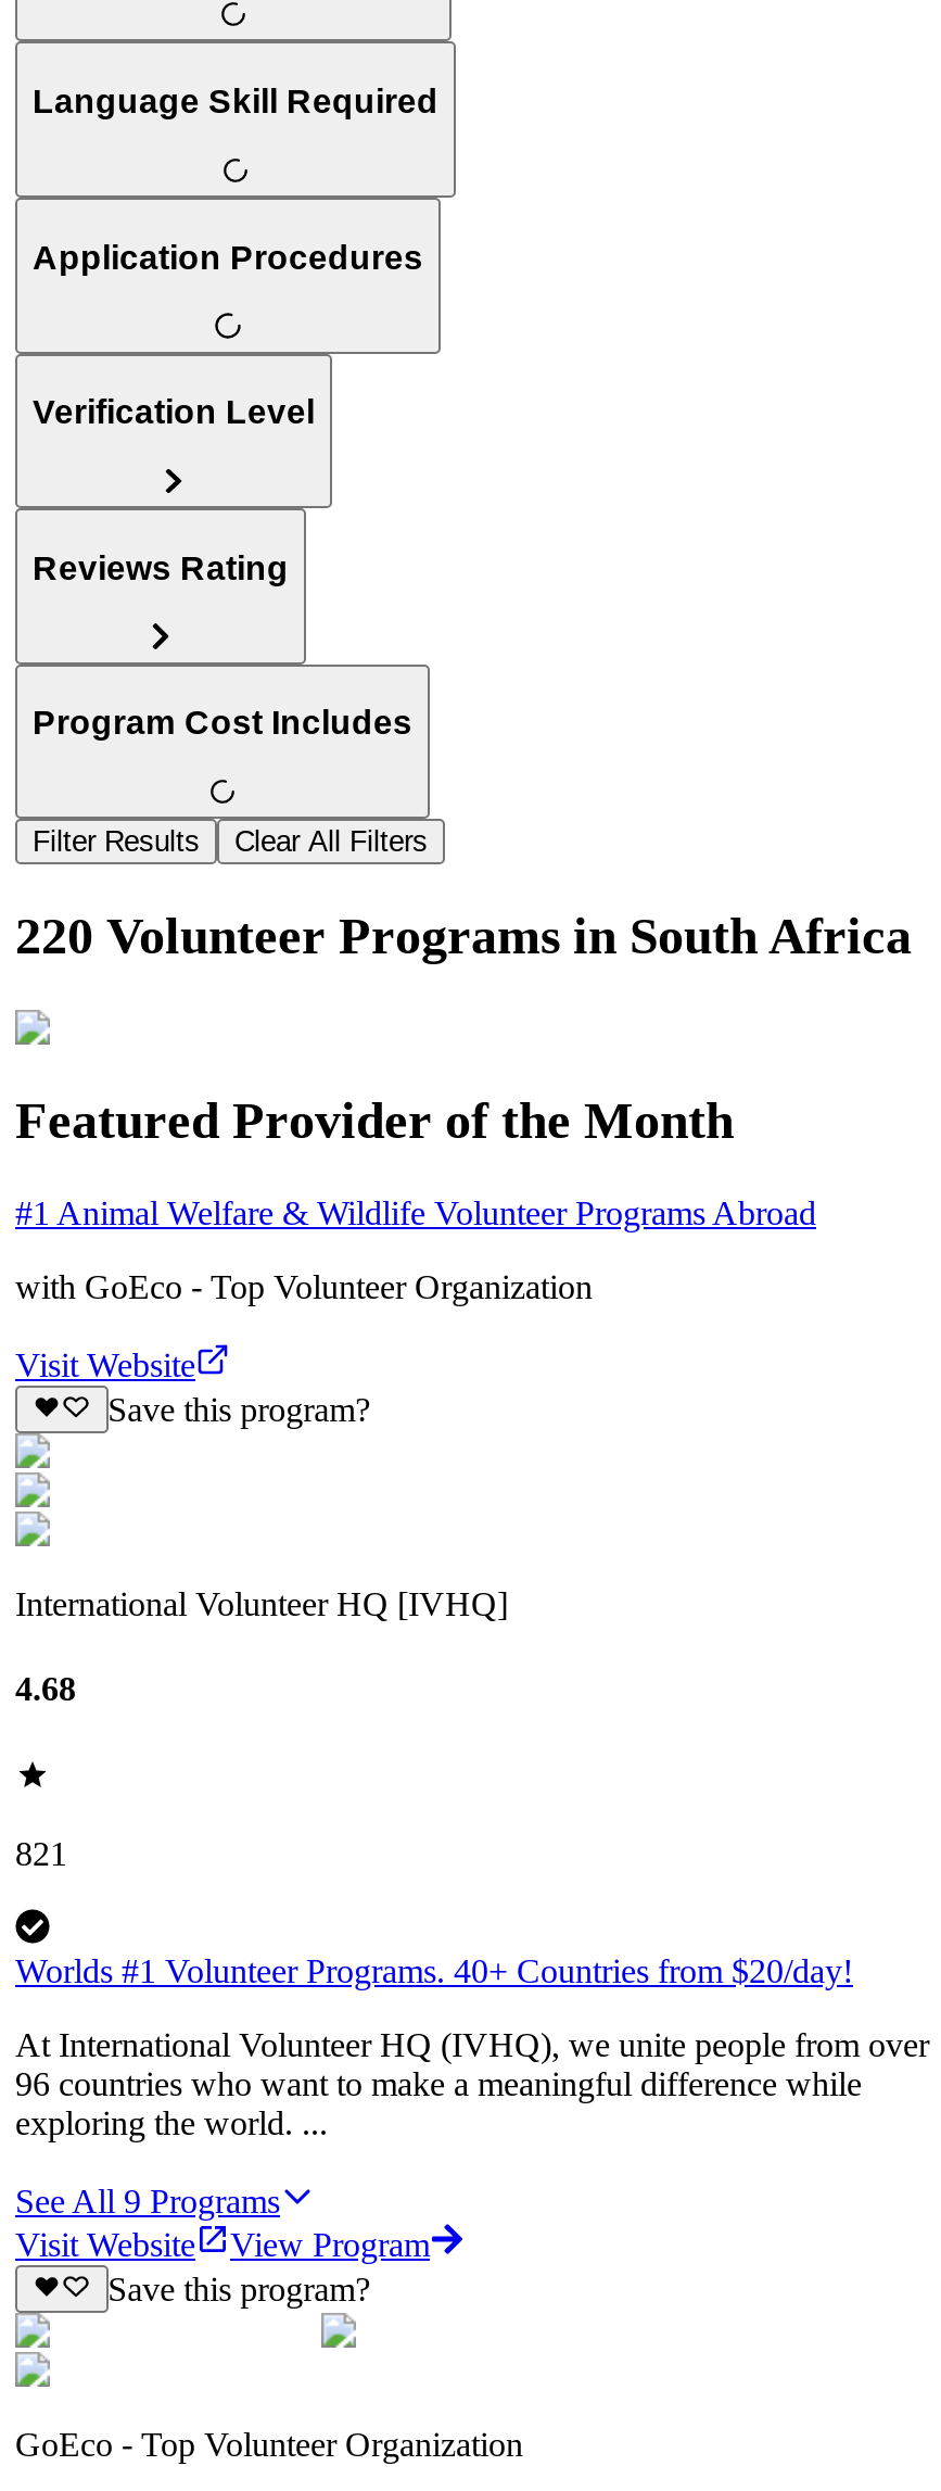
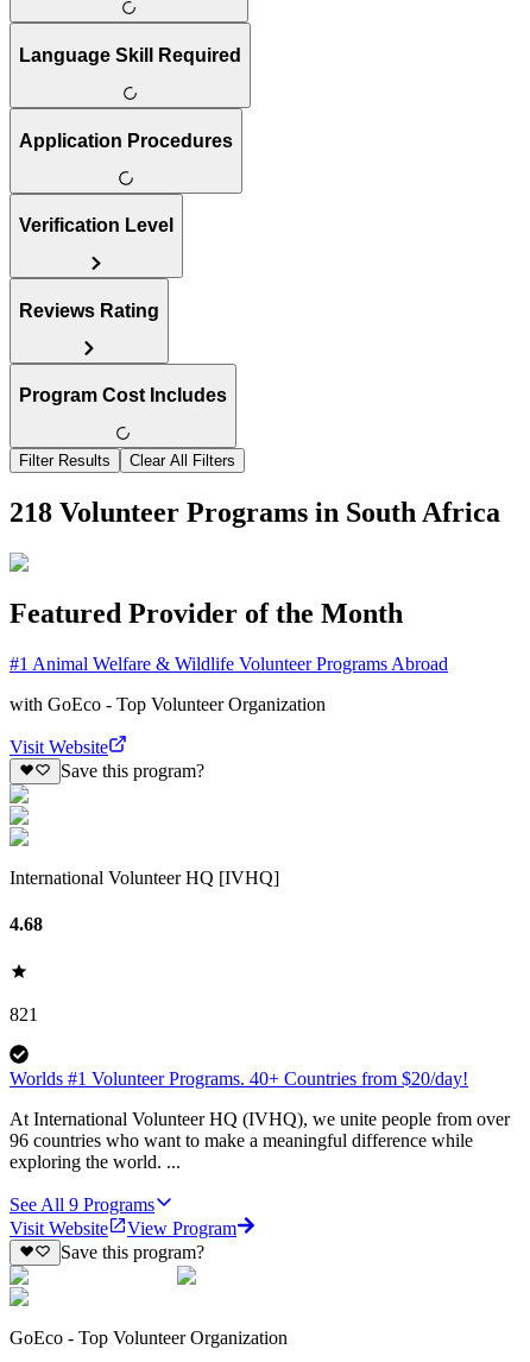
- 220 Volunteer Programs in South Africa
+ 218 Volunteer Programs in South Africa
